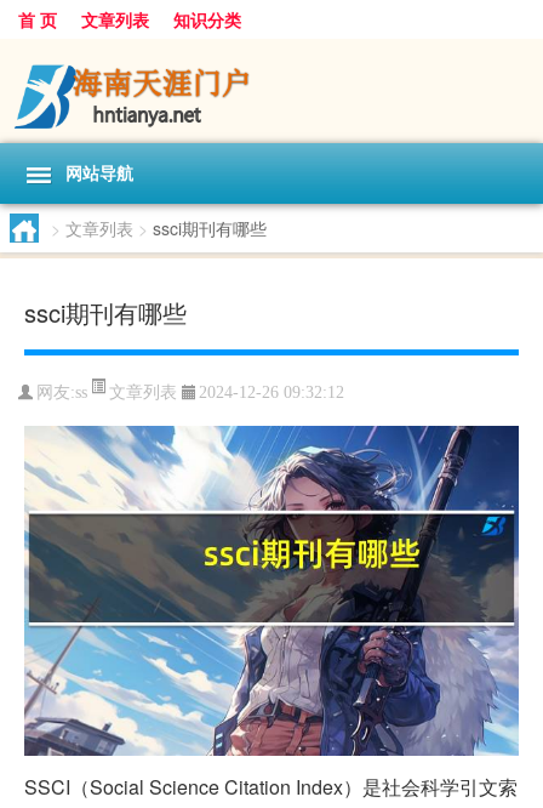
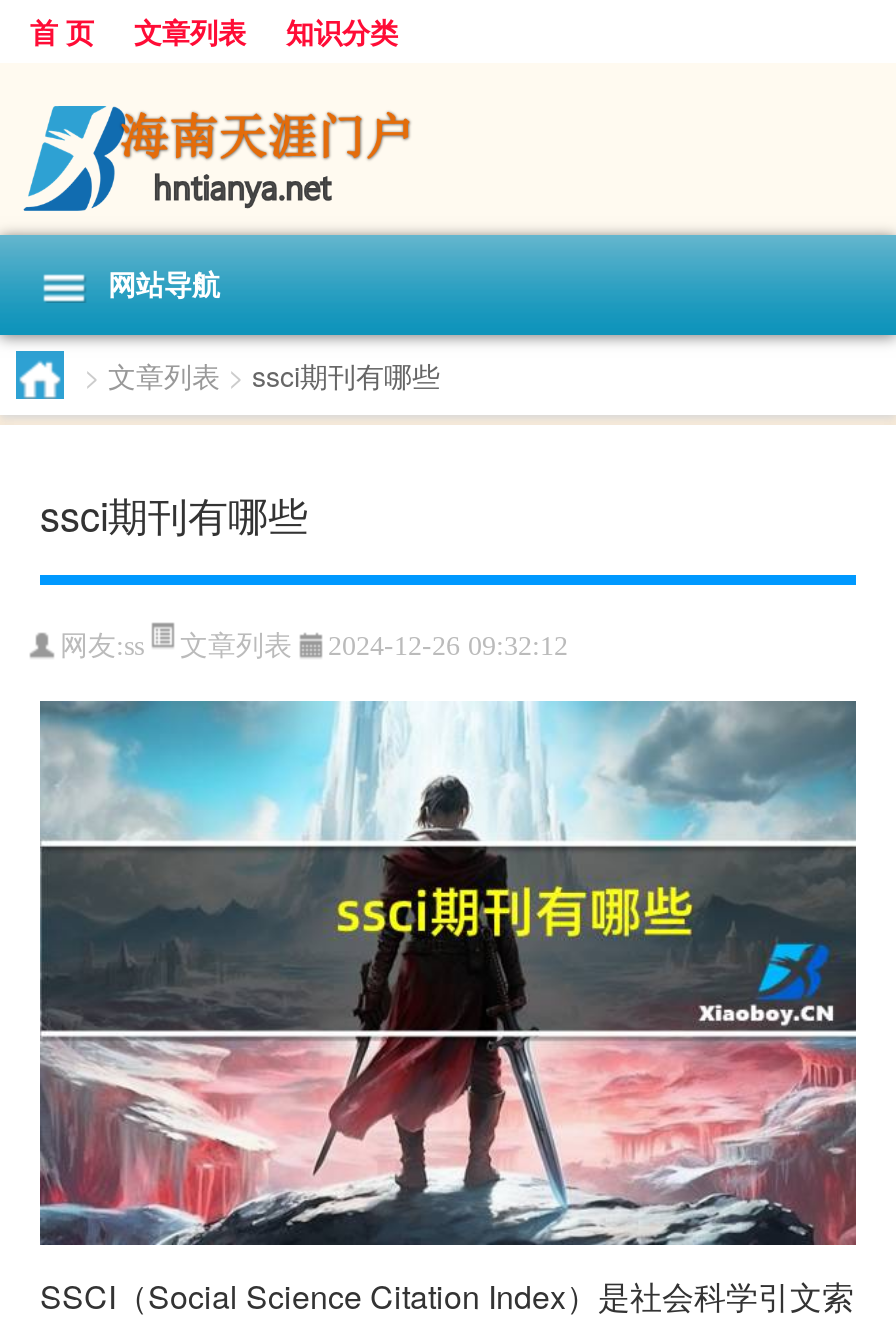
- [image]
+ [image]
